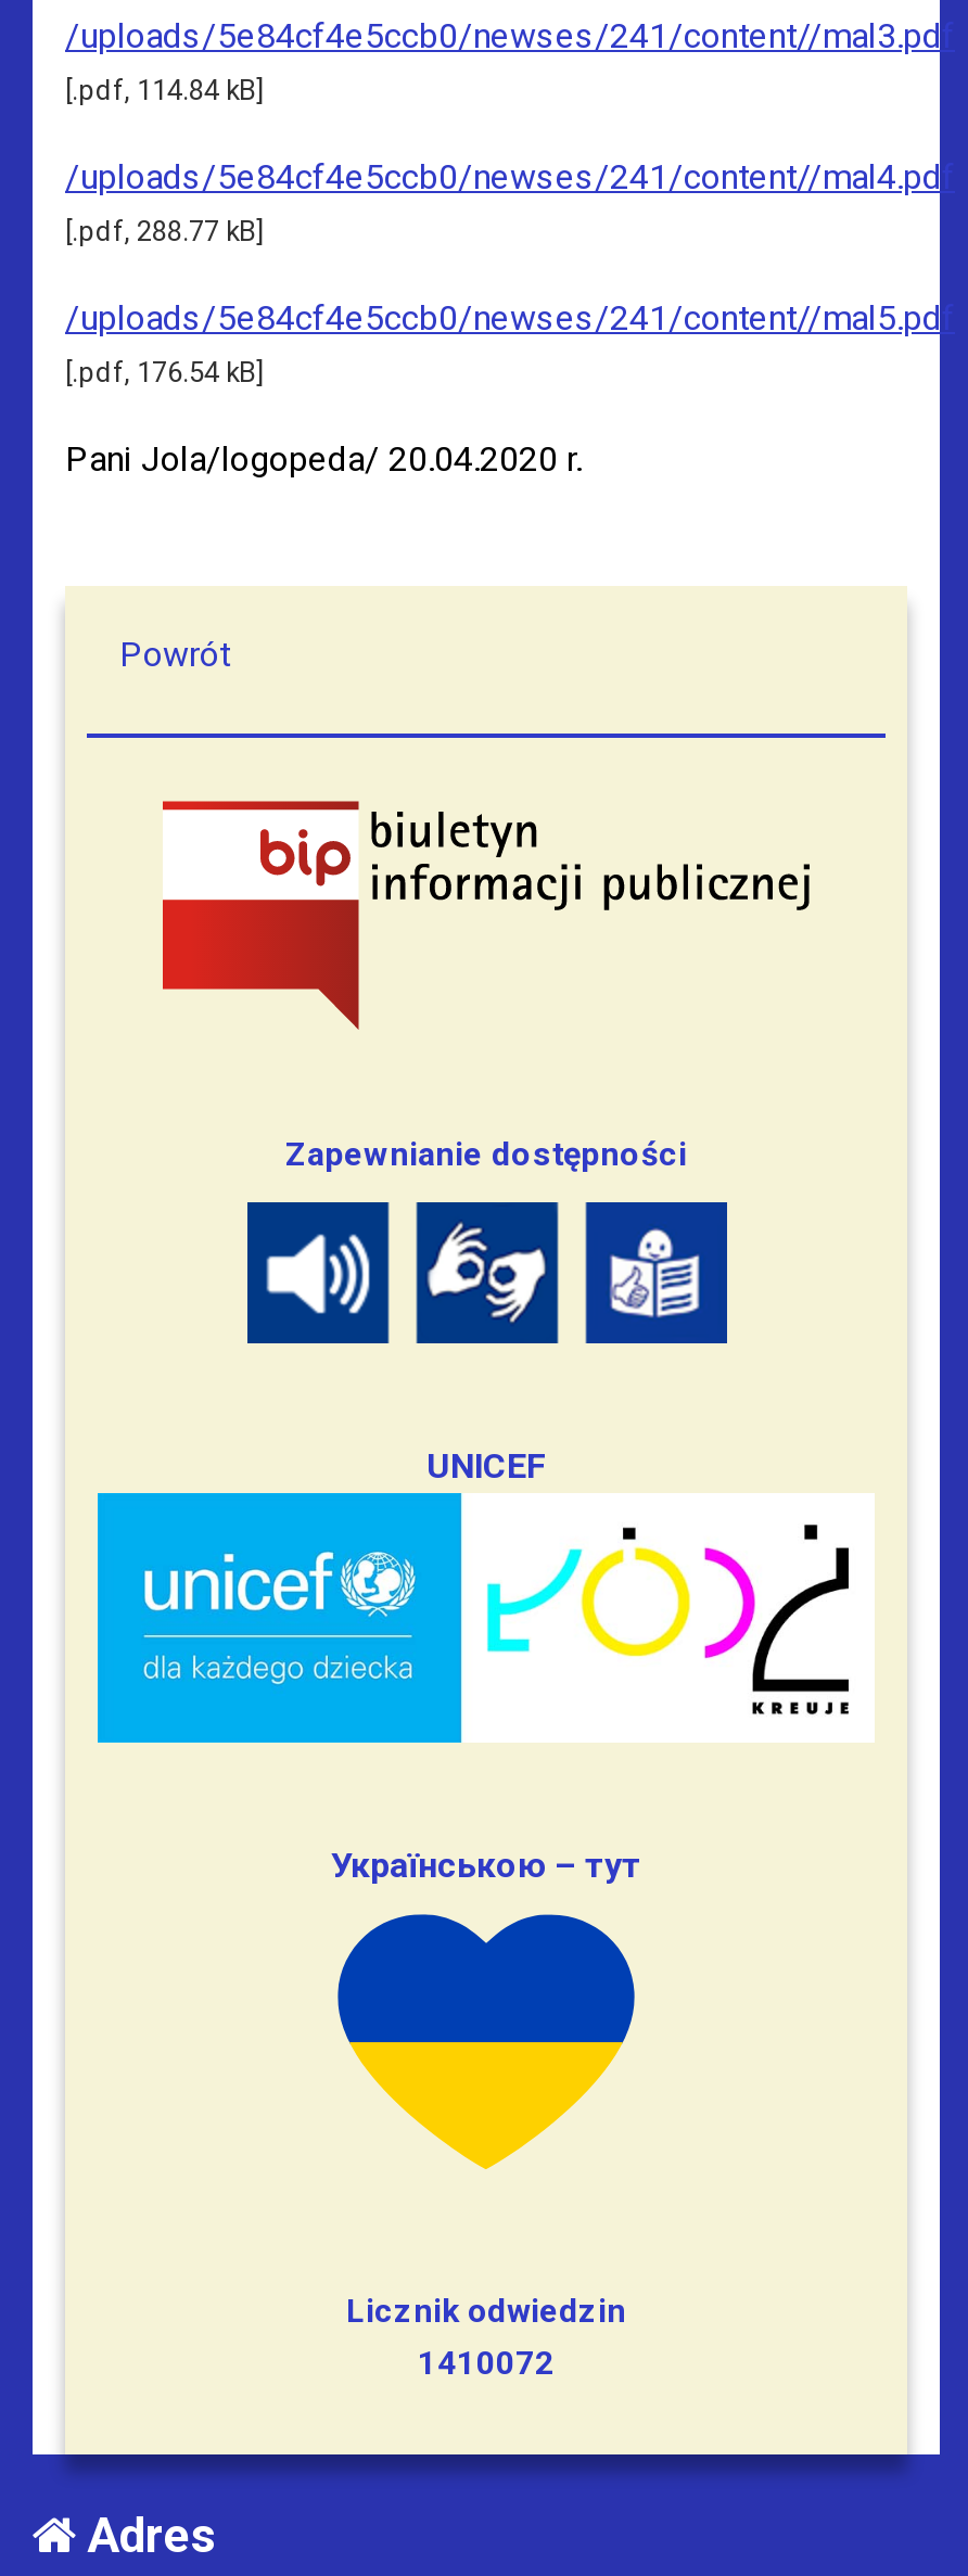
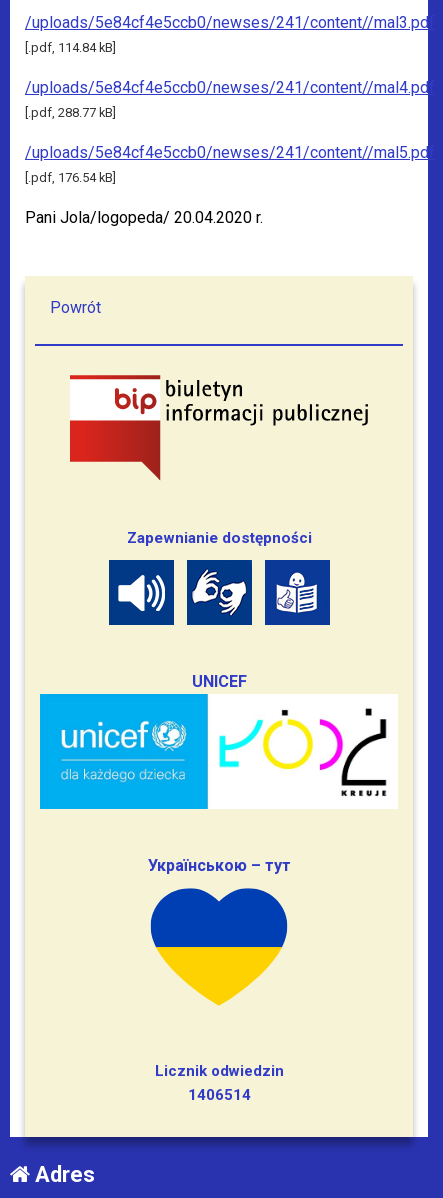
- 1410072
+ 1406514
